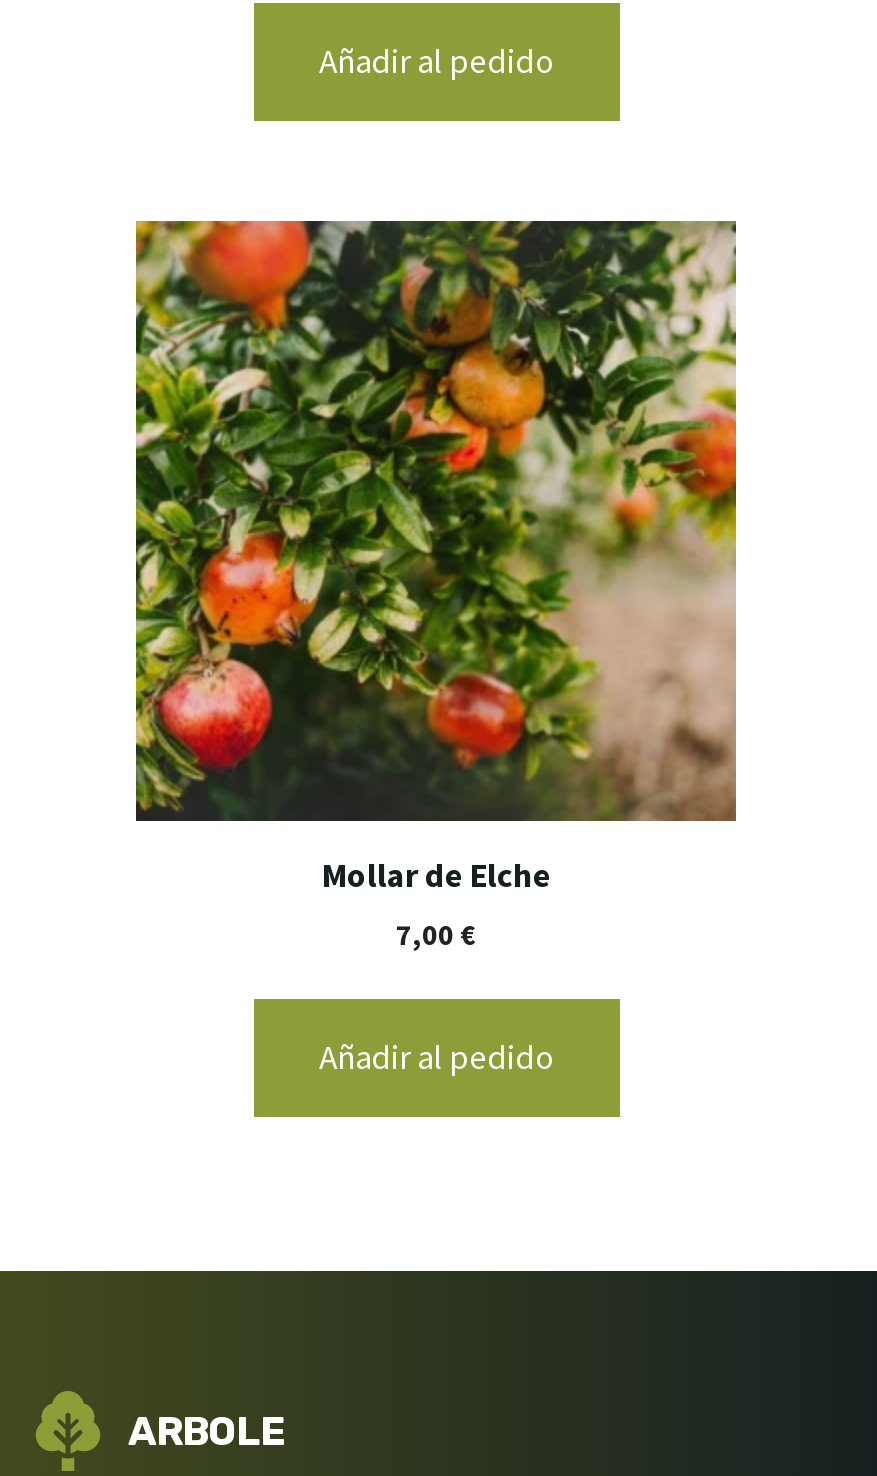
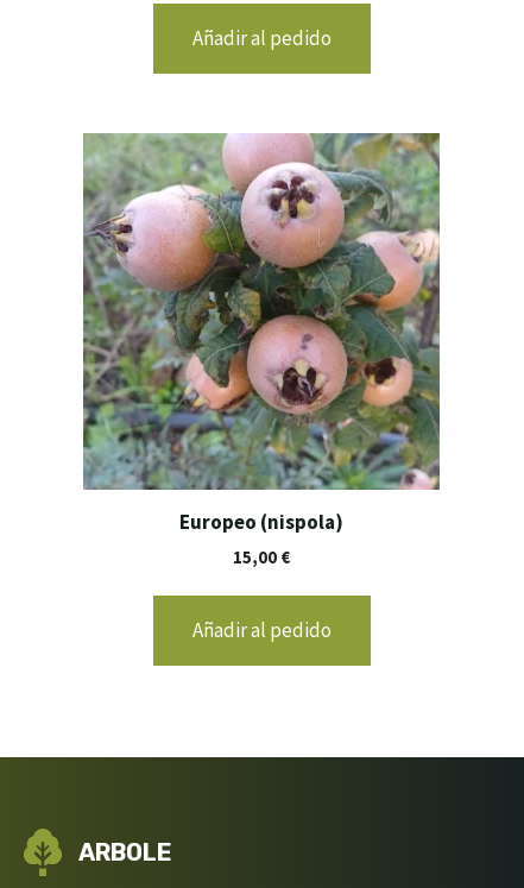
- [image]
- Mollar de Elche
+ [image]
+ Europeo (nispola)

- 7,00 €
+ 15,00 €
